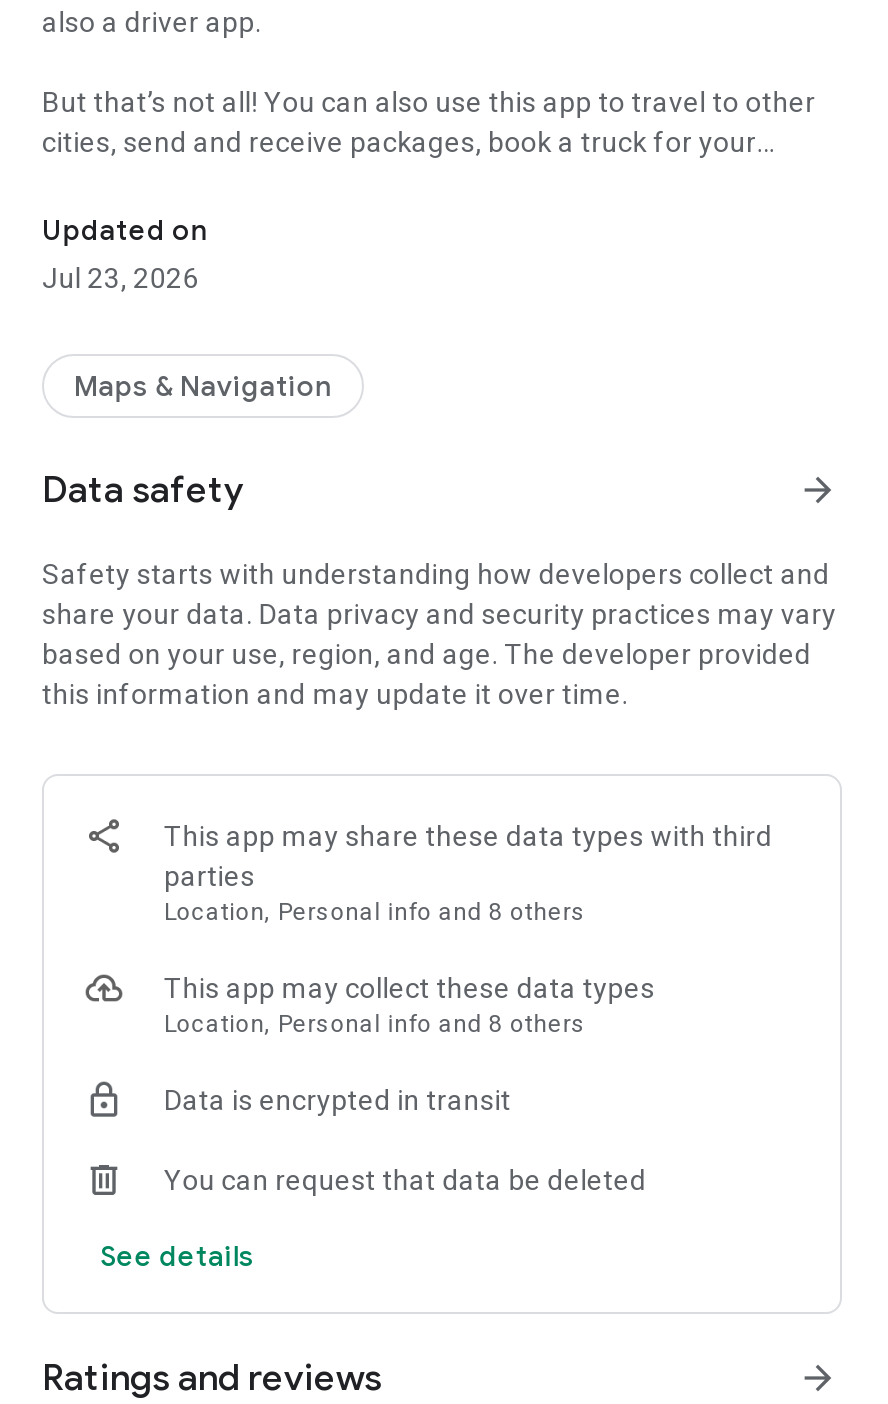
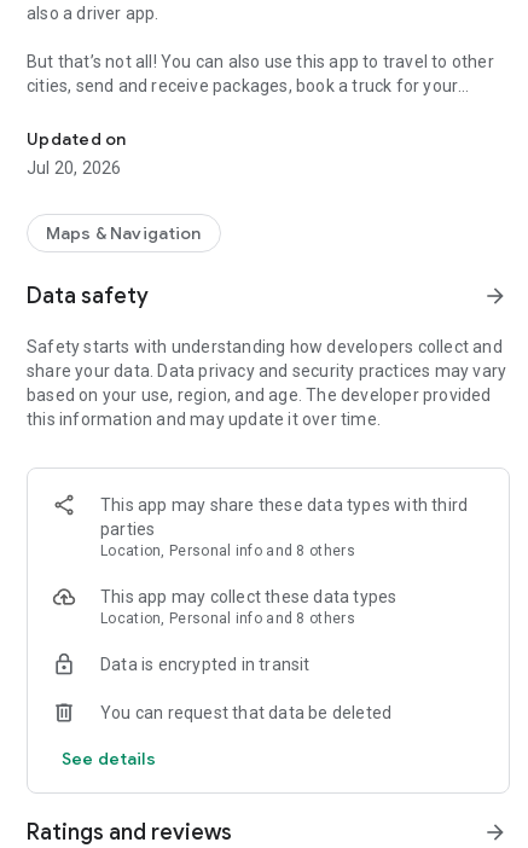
- Jul 23, 2026
+ Jul 20, 2026
